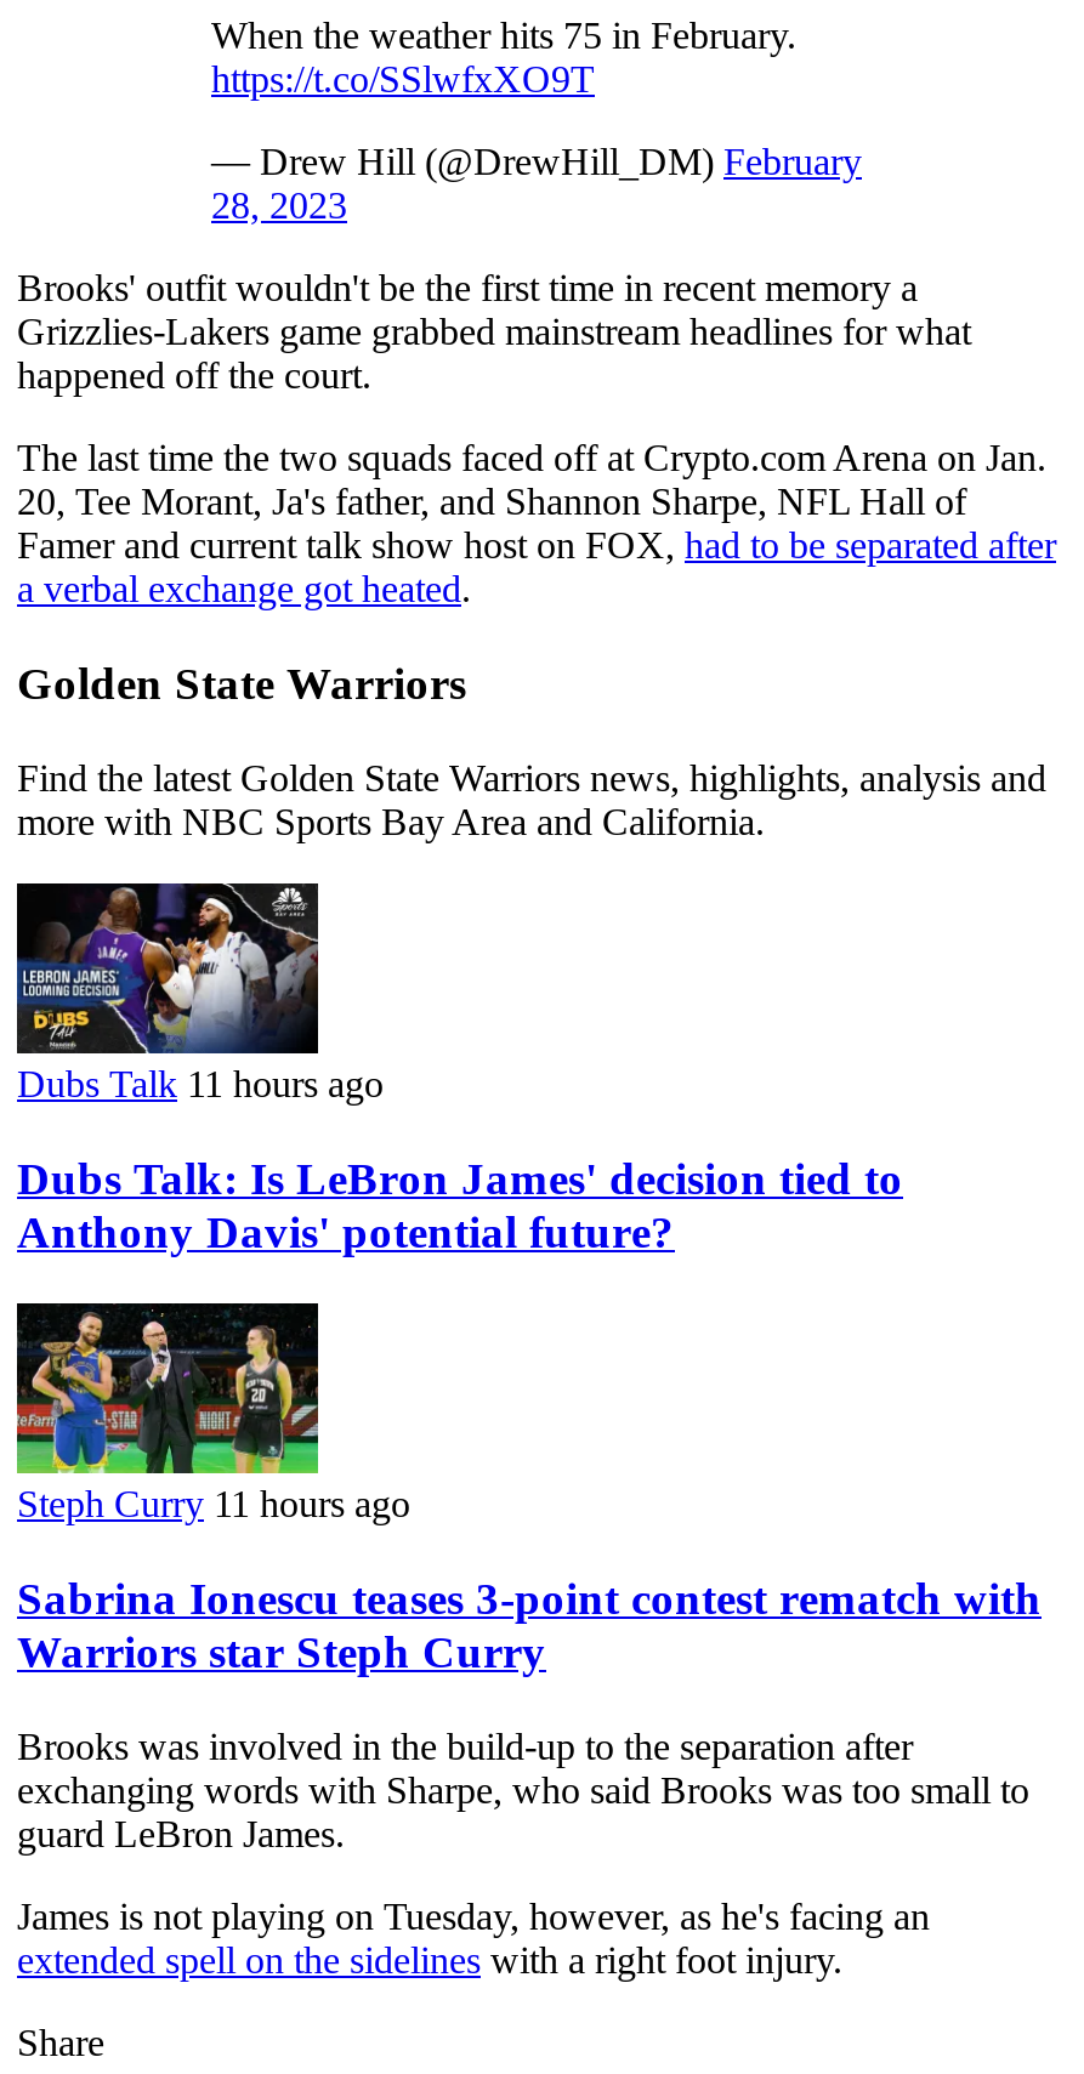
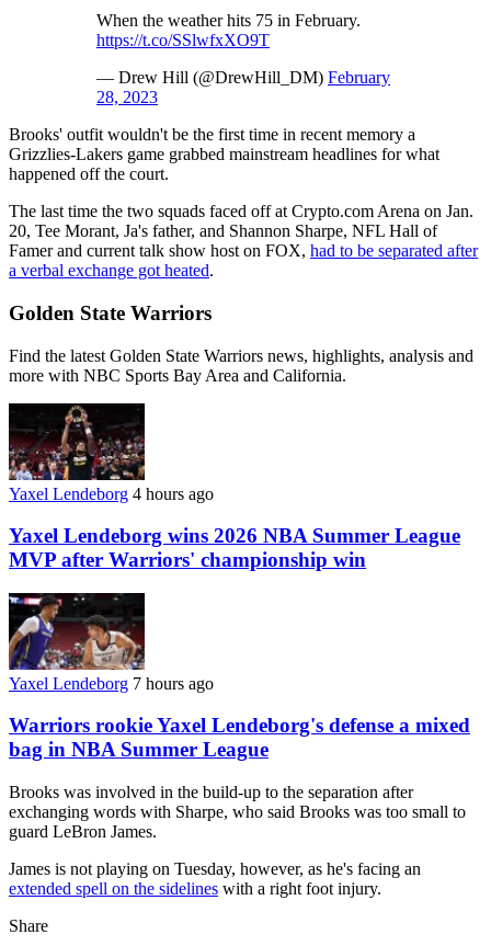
- [image]
- Dubs Talk 11 hours ago
+ [image]
+ Yaxel Lendeborg 4 hours ago

- Dubs Talk: Is LeBron James' decision tied to
- Anthony Davis' potential future?
+ Yaxel Lendeborg wins 2026 NBA Summer League
+ MVP after Warriors' championship win

- [image]
- Steph Curry 11 hours ago
+ [image]
+ Yaxel Lendeborg 7 hours ago

- Sabrina Ionescu teases 3-point contest rematch with
- Warriors star Steph Curry
+ Warriors rookie Yaxel Lendeborg's defense a mixed
+ bag in NBA Summer League
